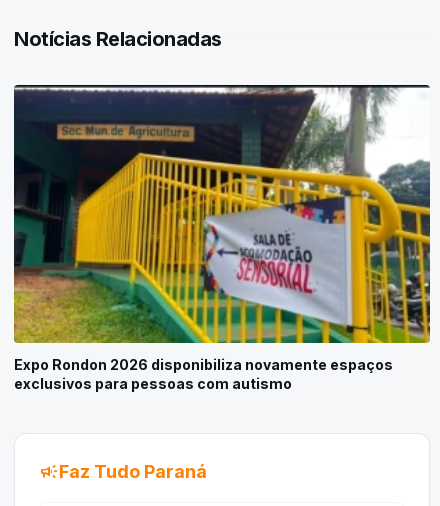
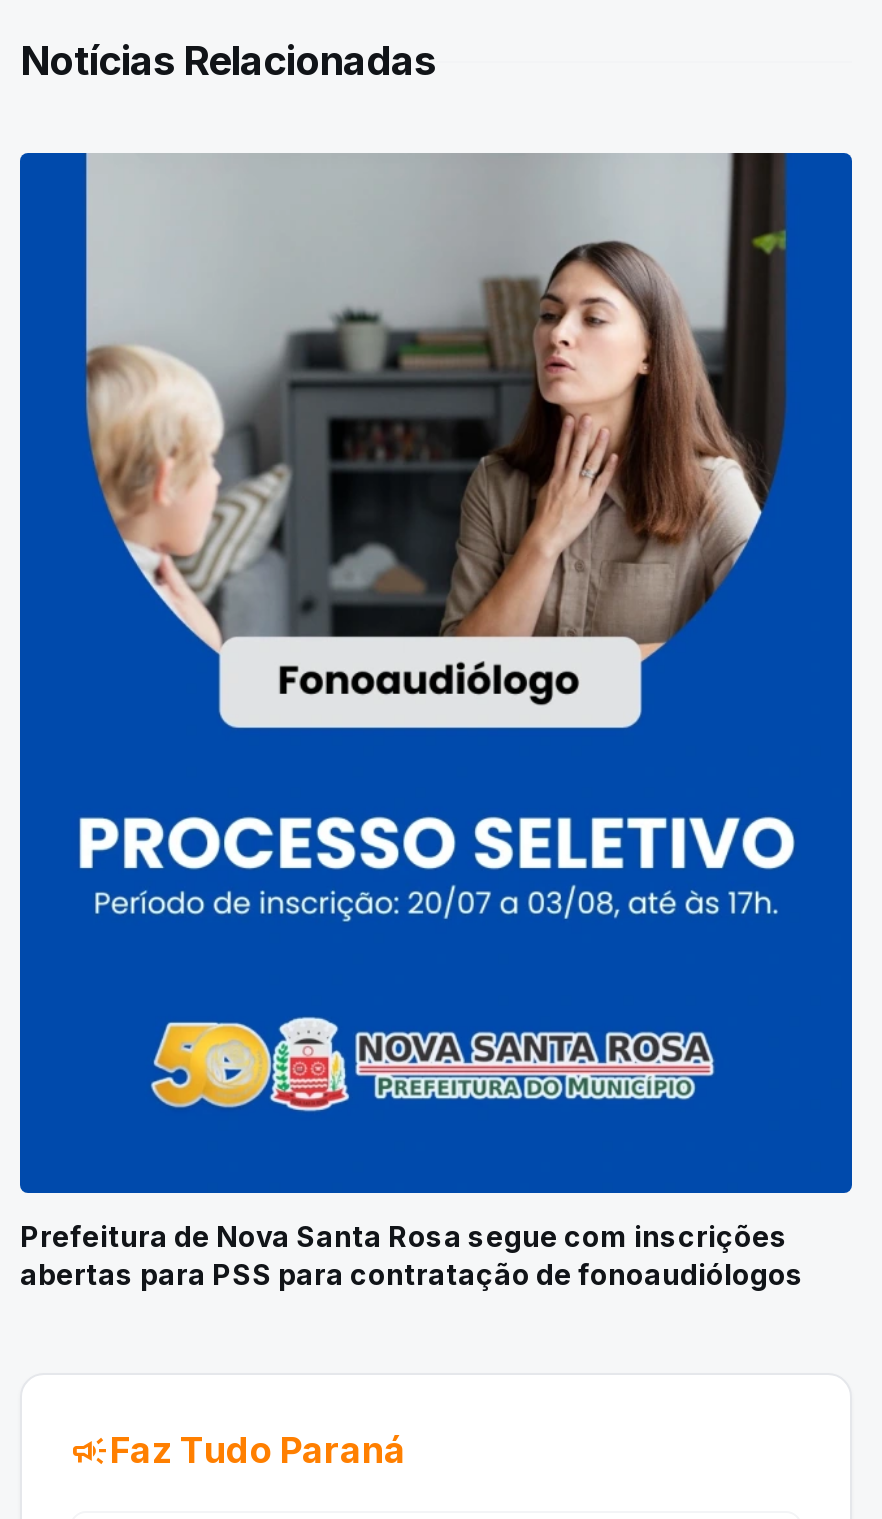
- [image]
- Expo Rondon 2026 disponibiliza novamente espaços
- exclusivos para pessoas com autismo
+ [image]
+ Prefeitura de Nova Santa Rosa segue com inscrições
+ abertas para PSS para contratação de fonoaudiólogos
